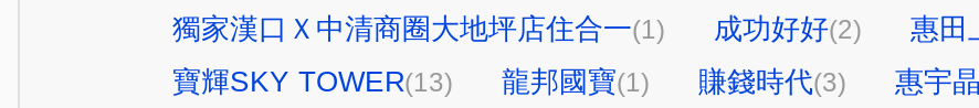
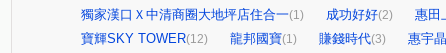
- 寶輝SKY TOWER(13)
+ 寶輝SKY TOWER(12)
